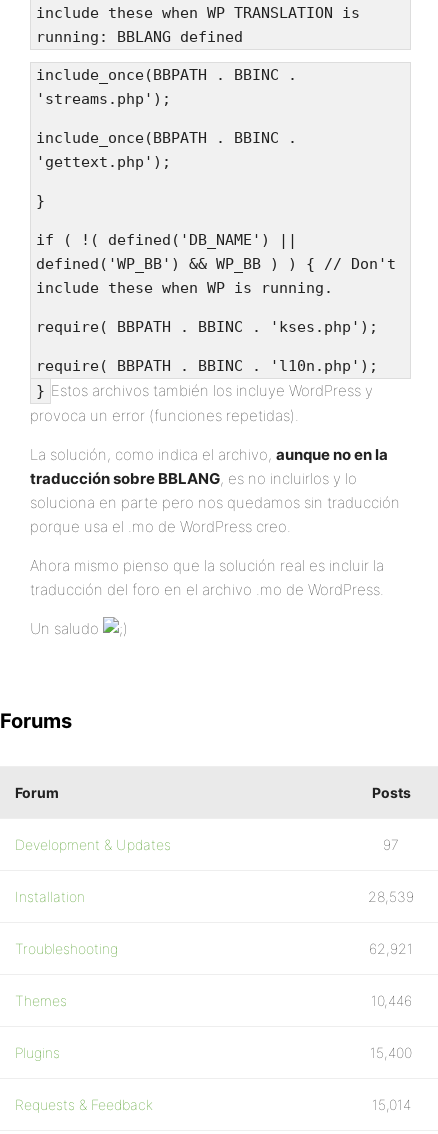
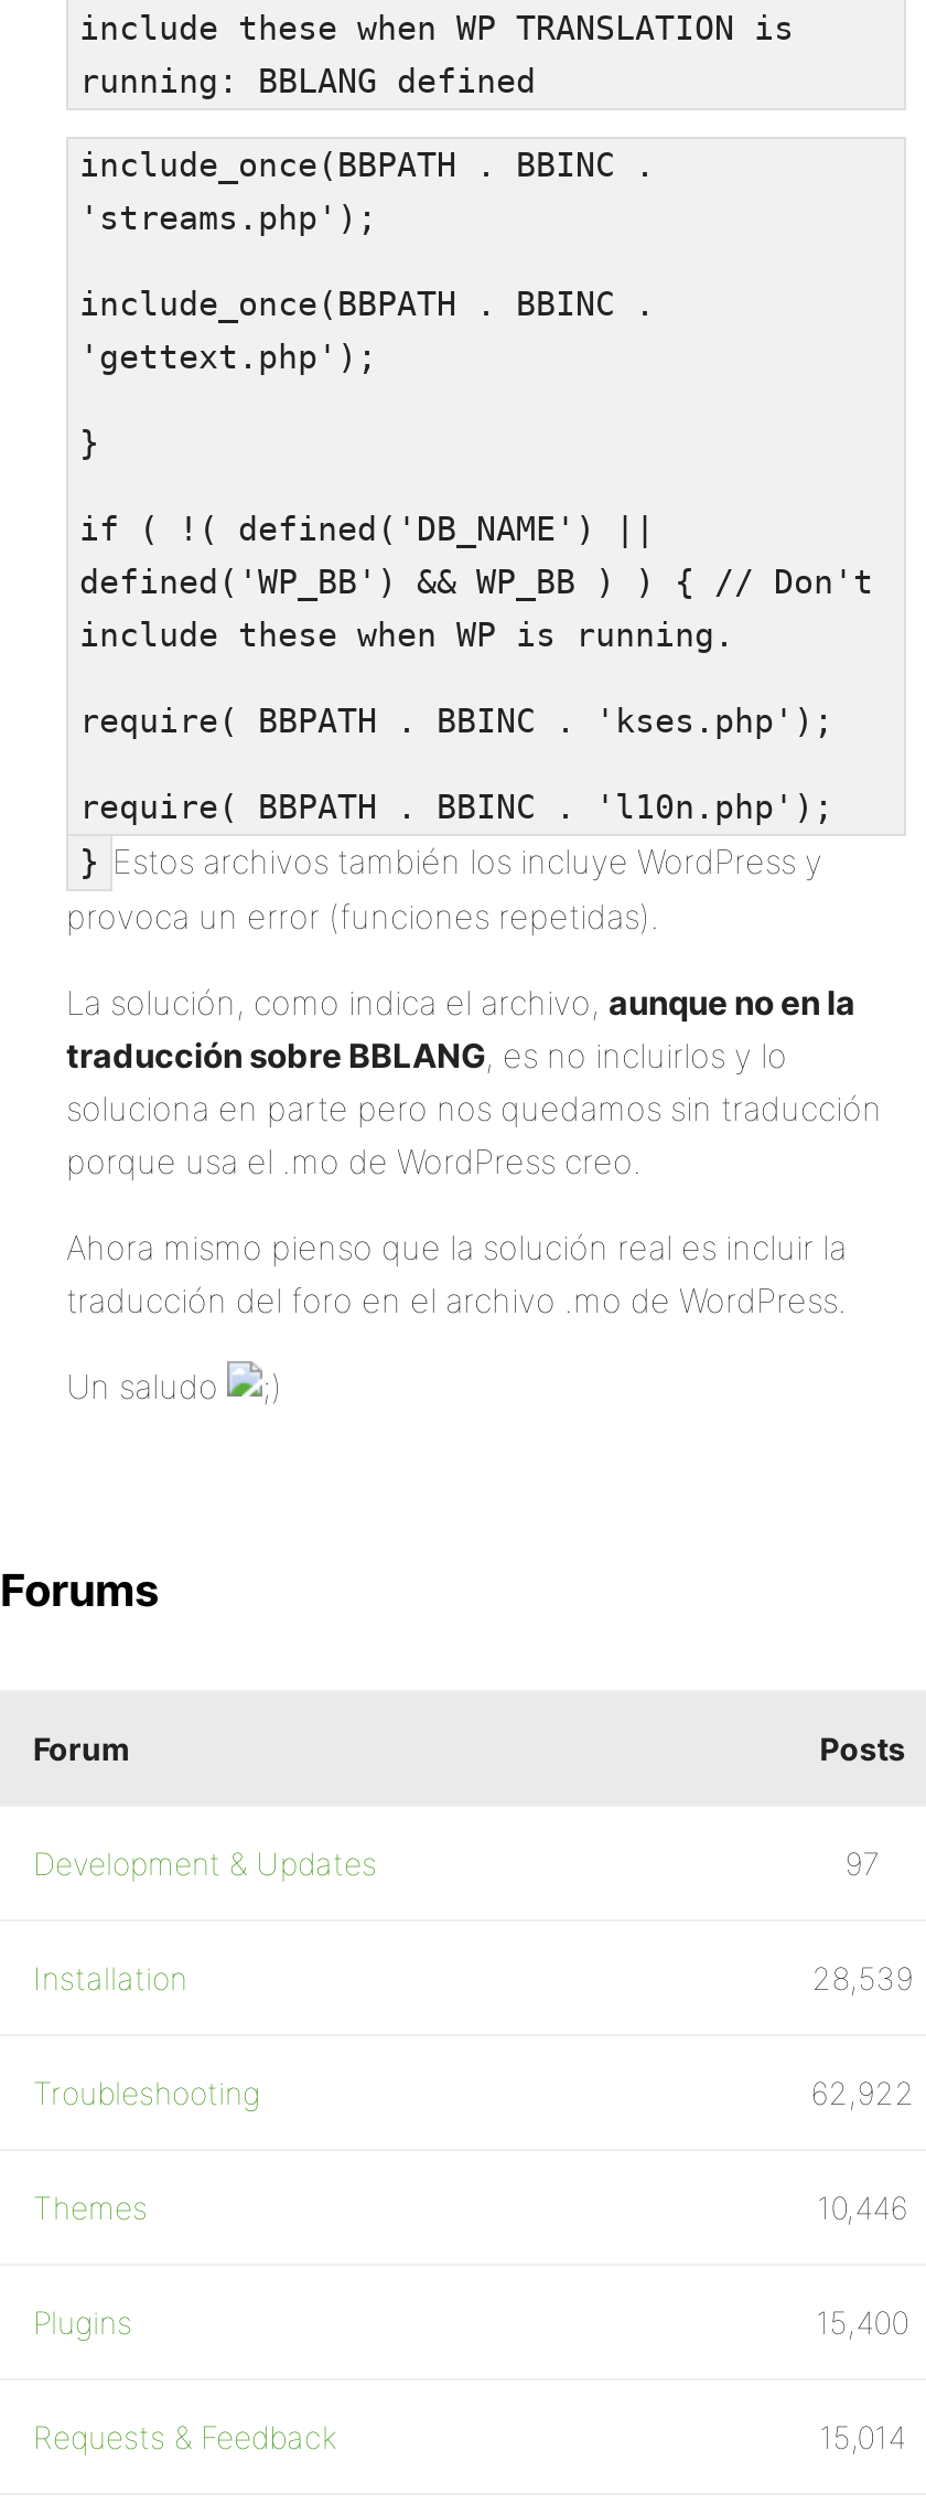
- 62,921
+ 62,922
